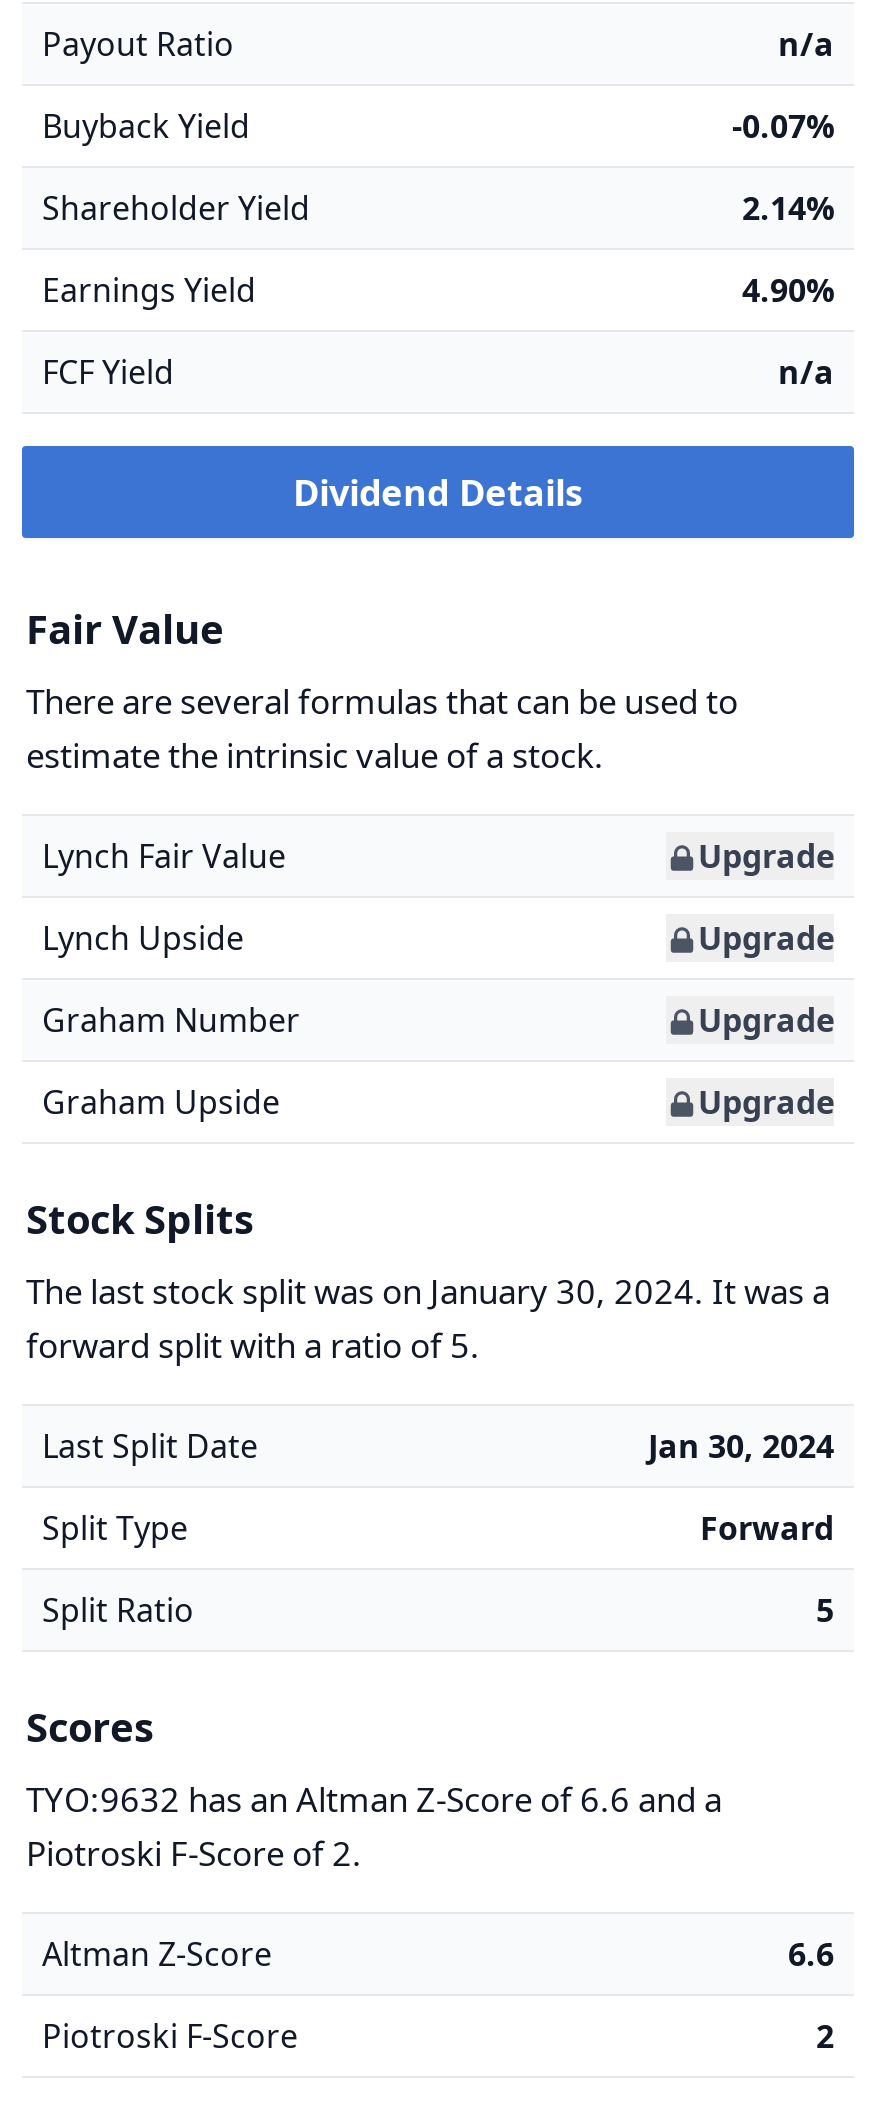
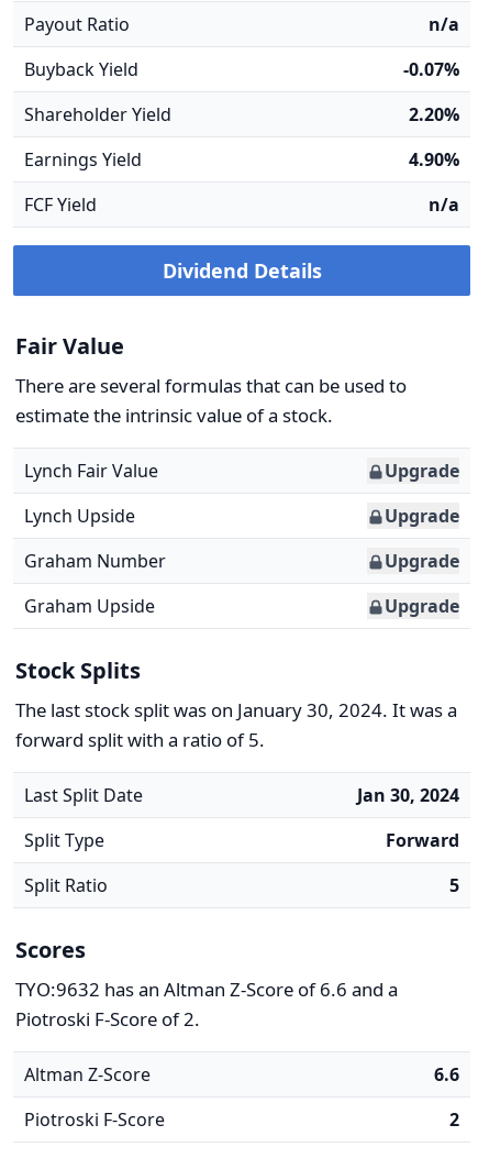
- 2.14%
+ 2.20%
